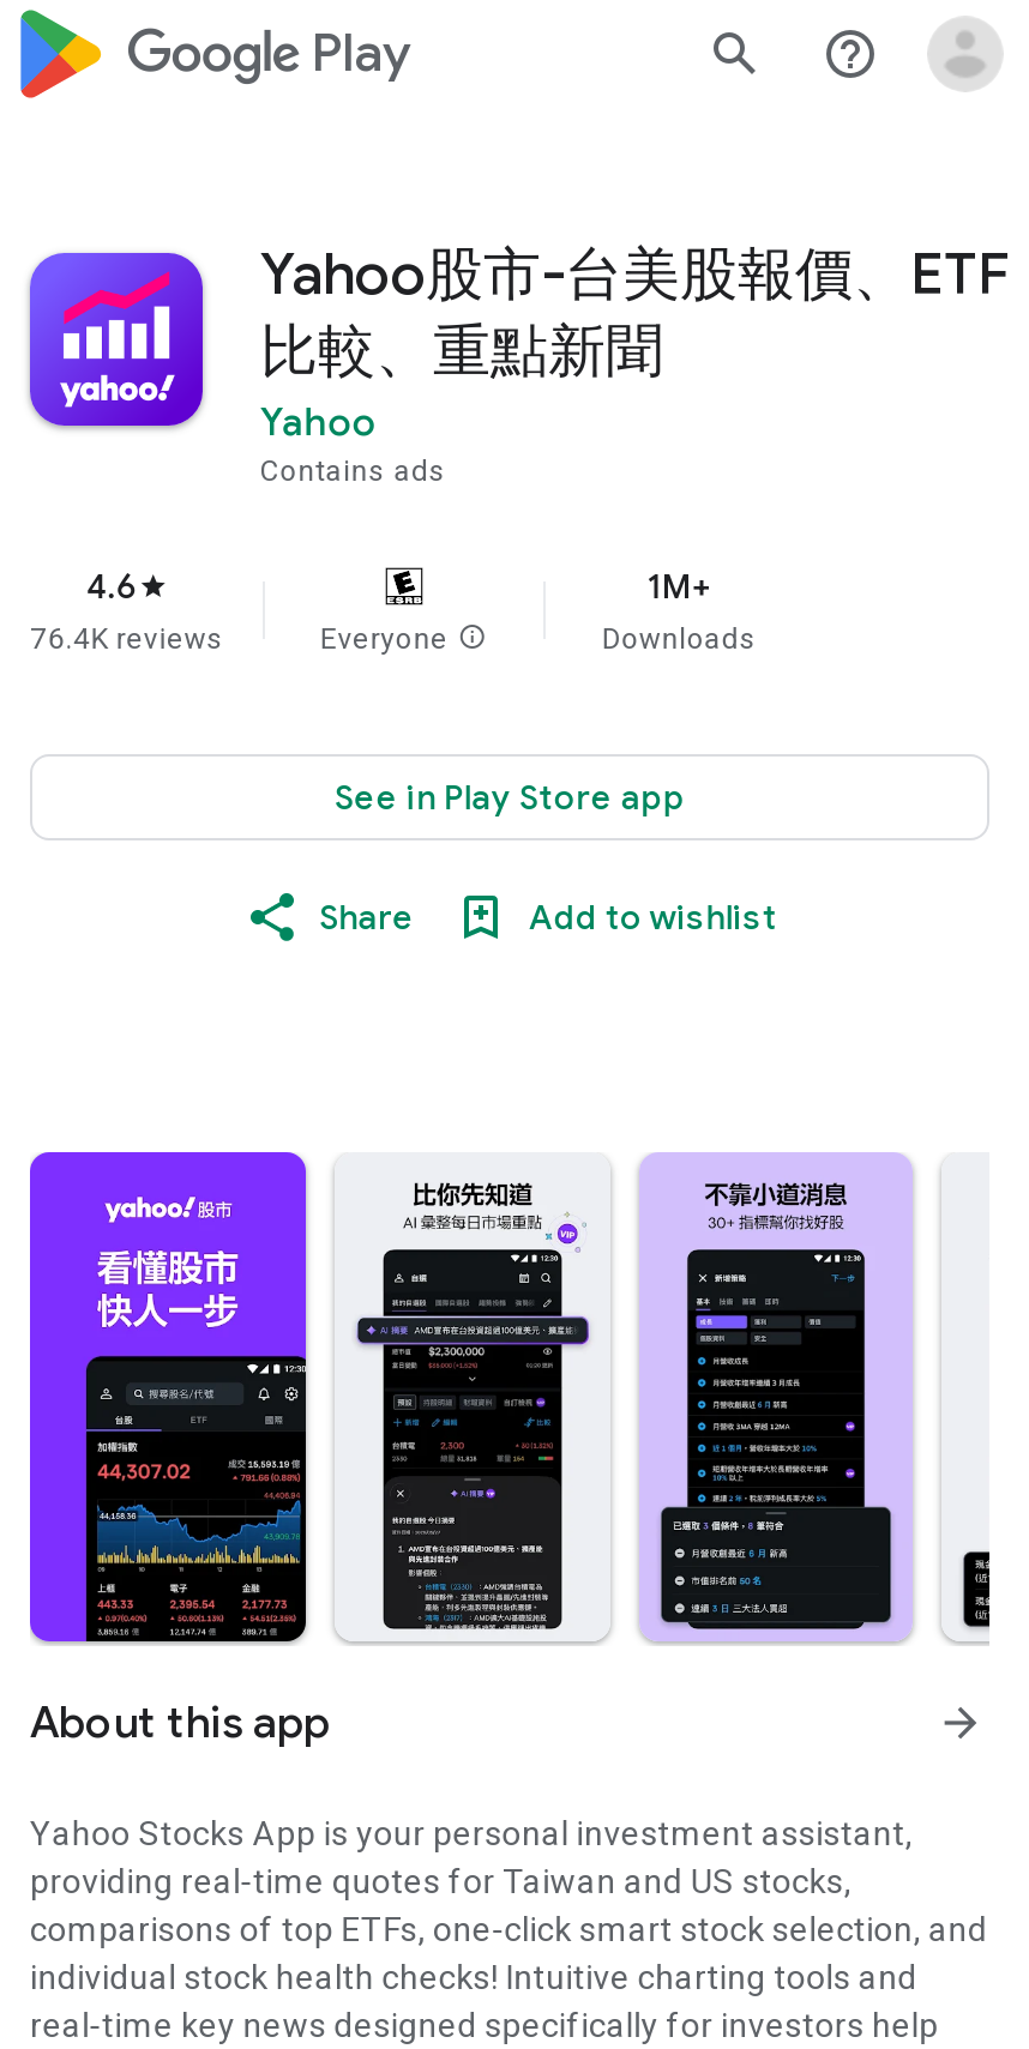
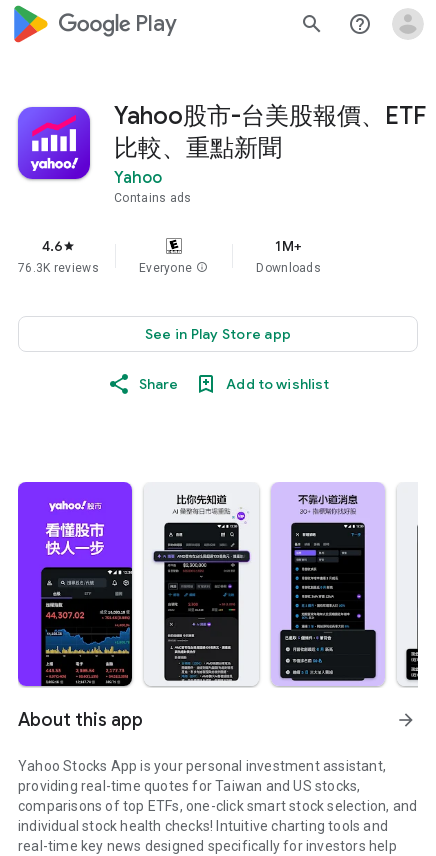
- 76.4K reviews
+ 76.3K reviews
